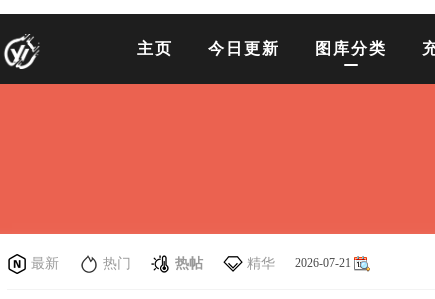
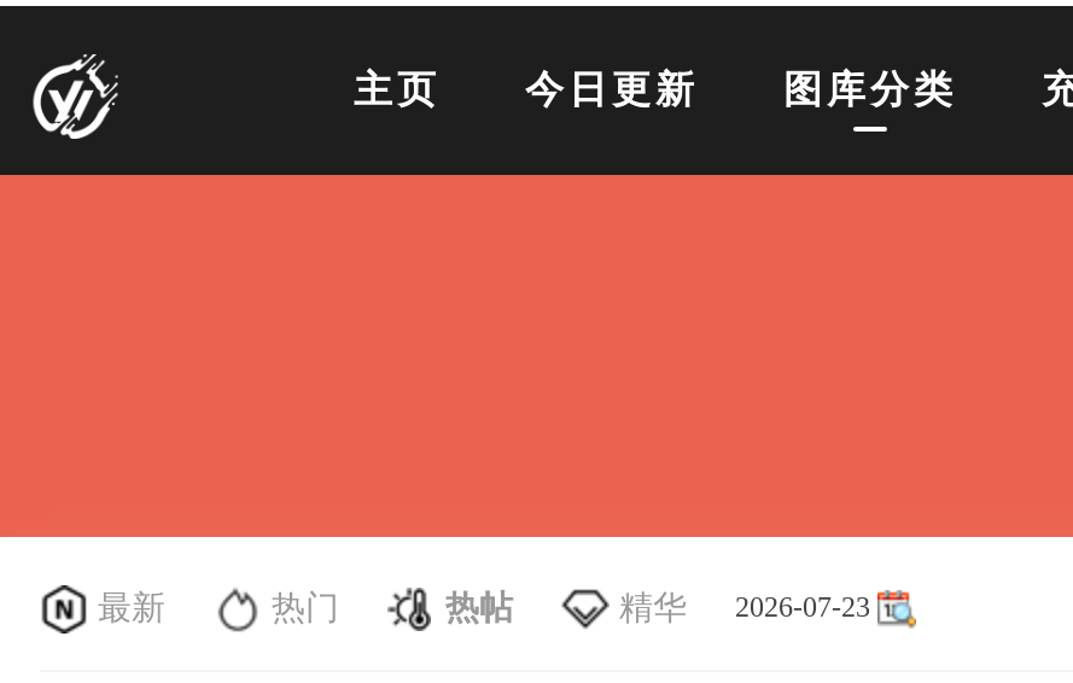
- 精华 2026-07-21
+ 精华 2026-07-23
